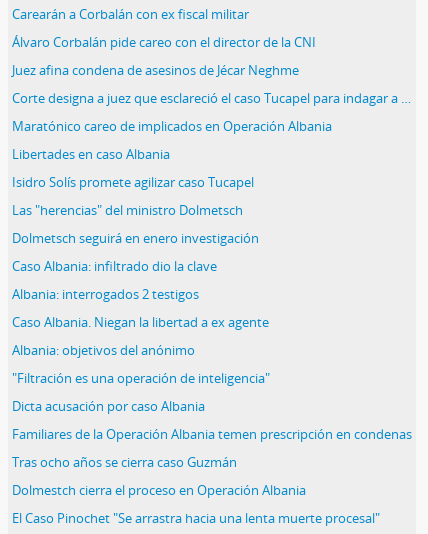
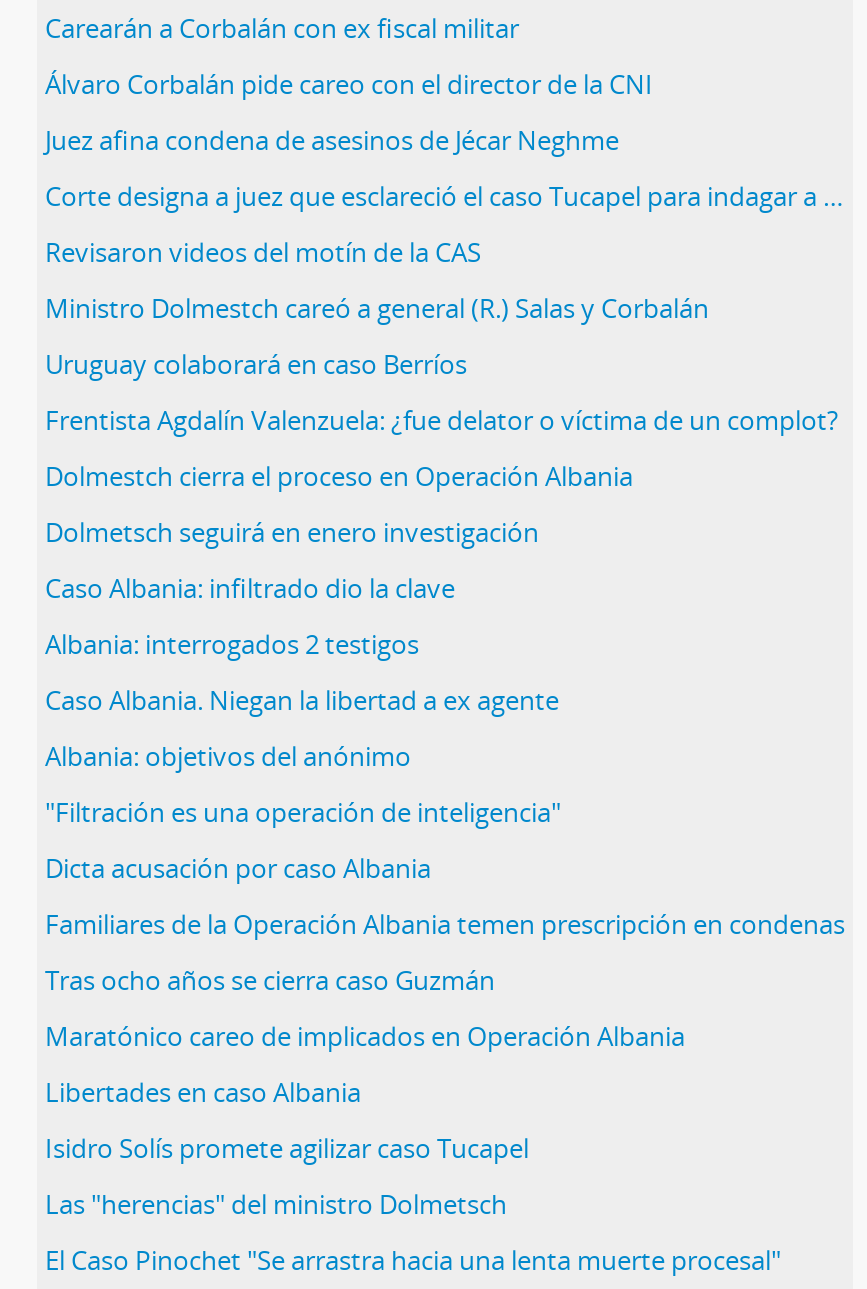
+ Revisaron videos del motín de la CAS
+ Ministro Dolmestch careó a general (R.) Salas y Corbalán
+ Uruguay colaborará en caso Berríos
+ Frentista Agdalín Valenzuela: ¿fue delator o víctima de un complot?

moved down: Maratónico careo de implicados en Operación Albania | Libertades en caso Albania | Isidro Solís promete agilizar caso Tucapel | Las "herencias" del ministro Dolmetsch

moved up: Dolmestch cierra el proceso en Operación Albania
